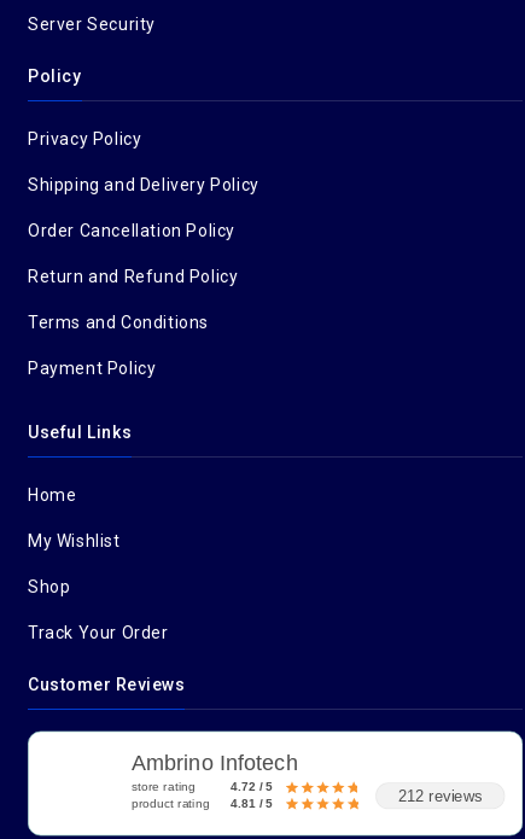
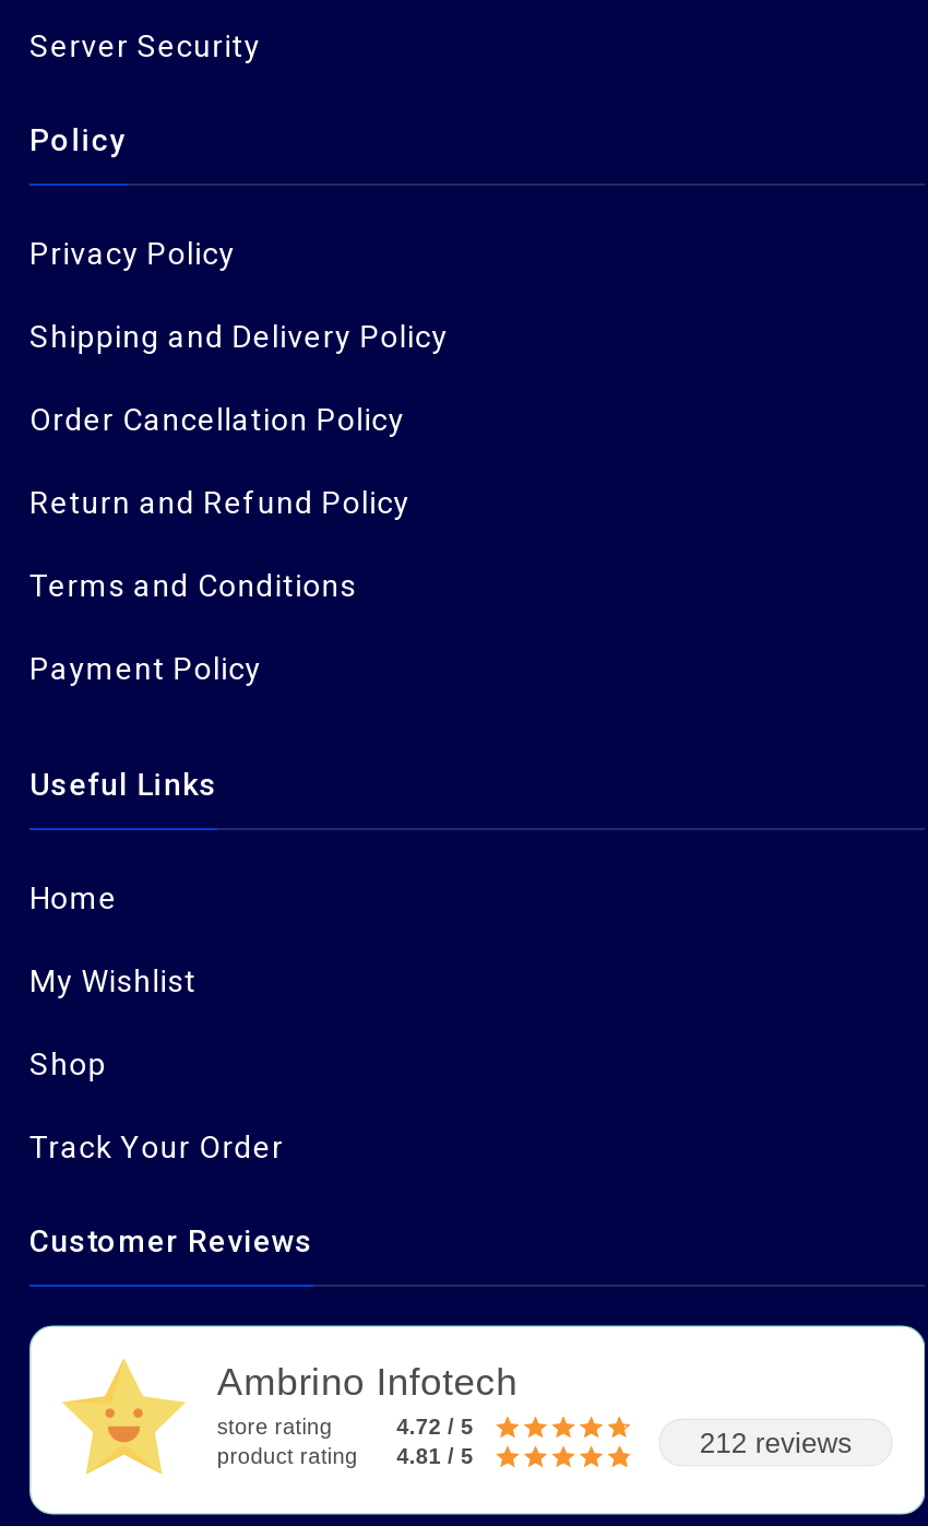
+ [image]
